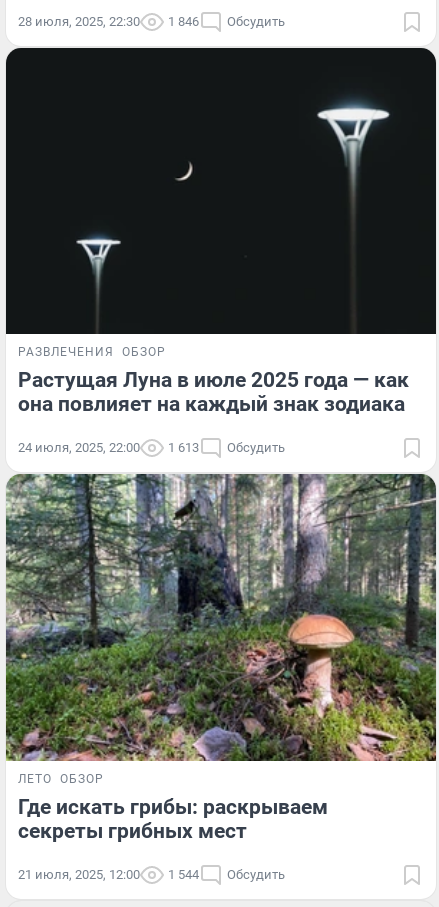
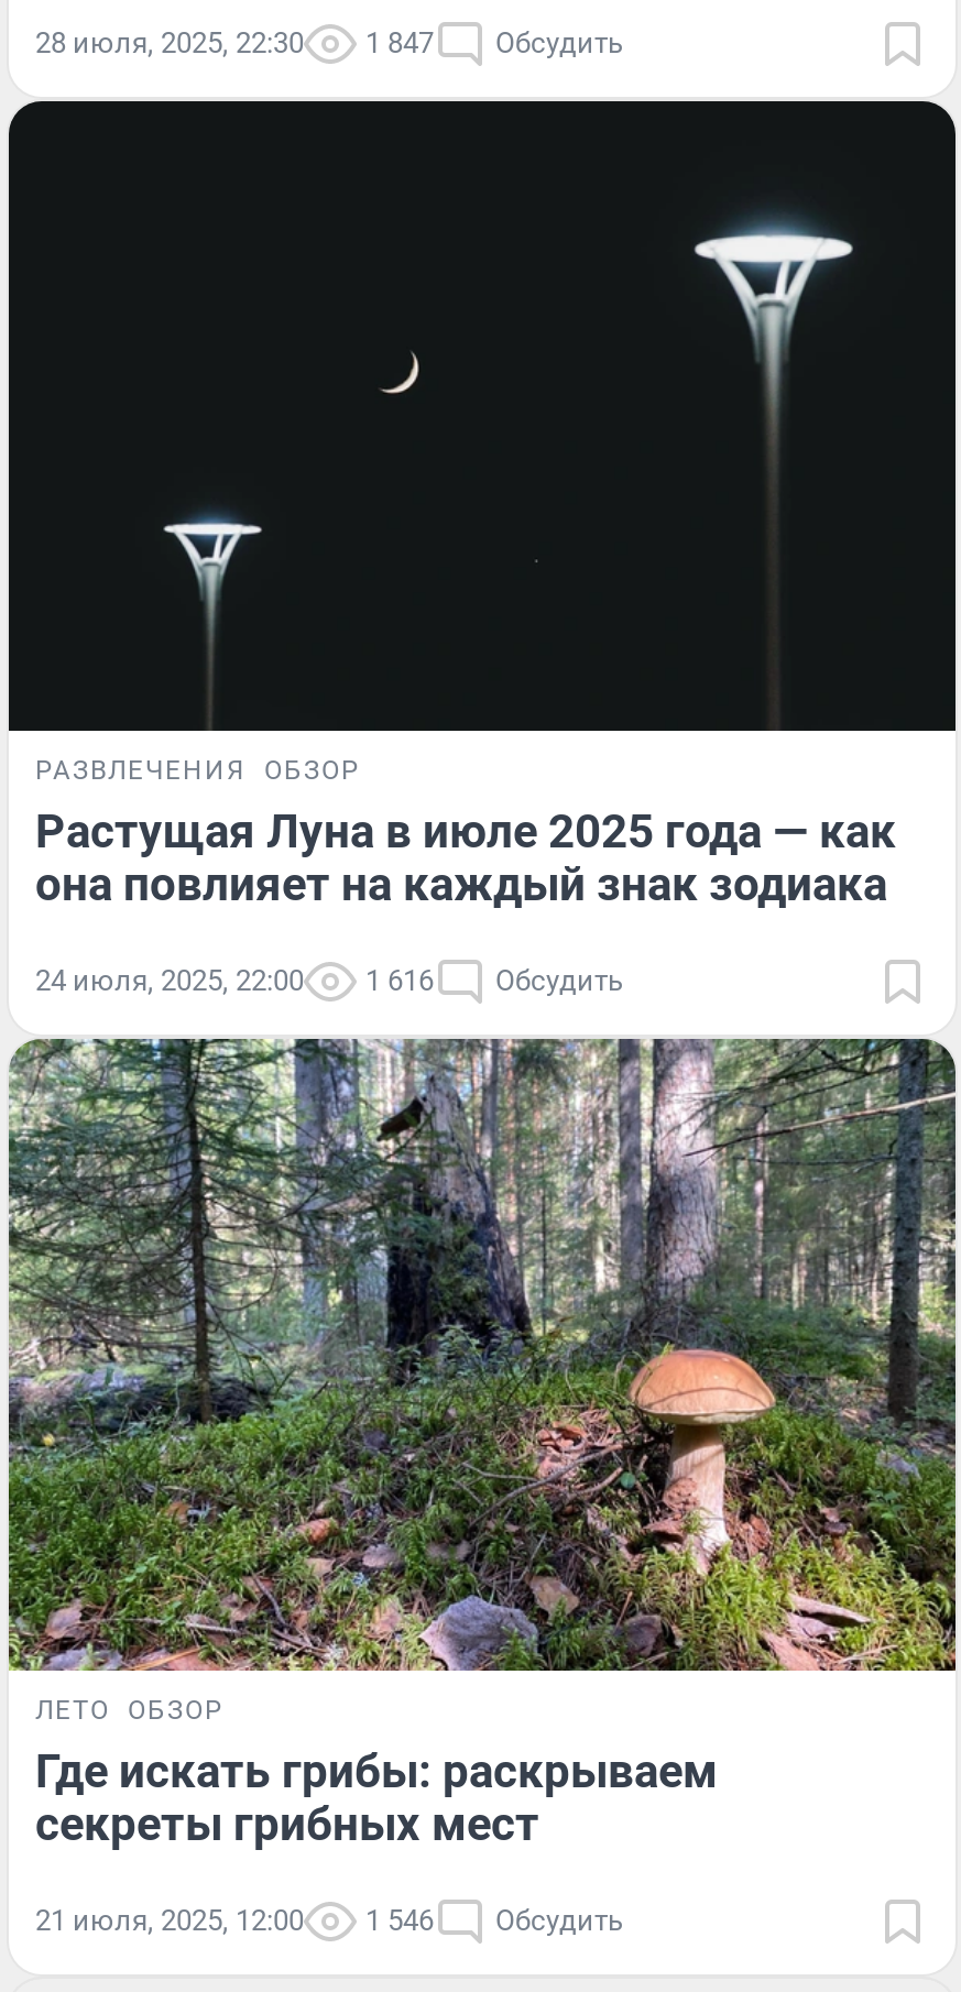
- 28 июля, 2025, 22:30 1 846 Обсудить
+ 28 июля, 2025, 22:30 1 847 Обсудить

- 24 июля, 2025, 22:00 1 613 Обсудить
+ 24 июля, 2025, 22:00 1 616 Обсудить

- 21 июля, 2025, 12:00 1 544 Обсудить
+ 21 июля, 2025, 12:00 1 546 Обсудить
